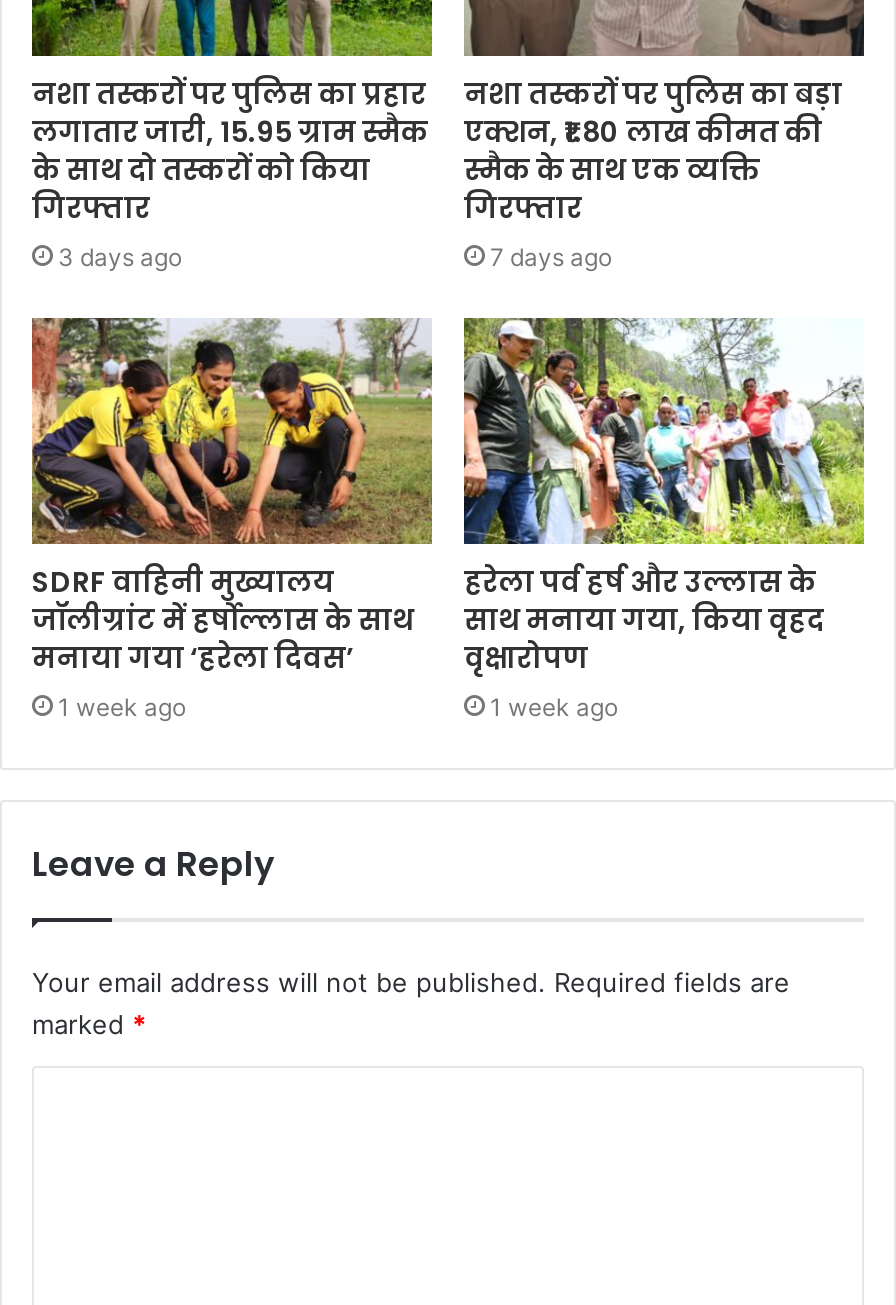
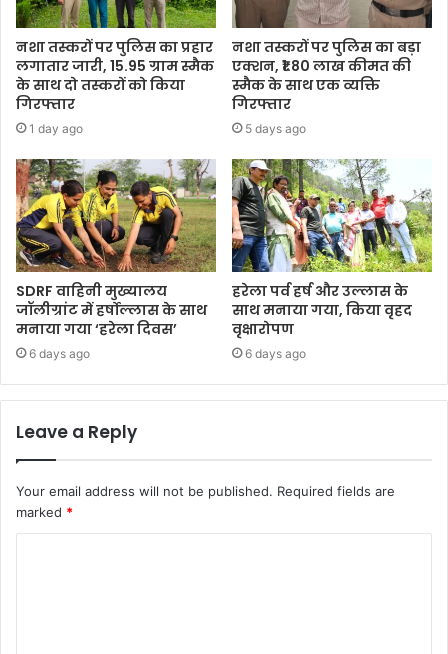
- 3 days ago
+ 1 day ago

- 7 days ago
+ 5 days ago

- 1 week ago
+ 6 days ago

- 1 week ago
+ 6 days ago
